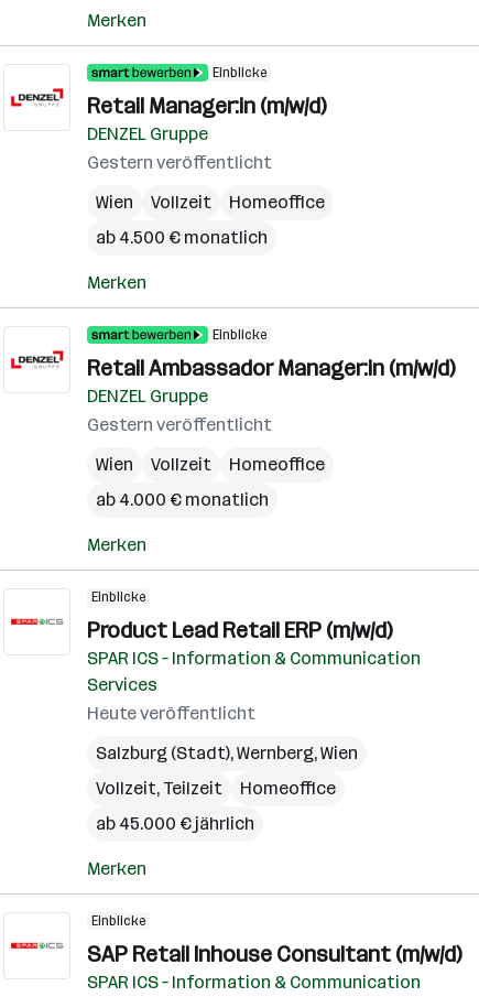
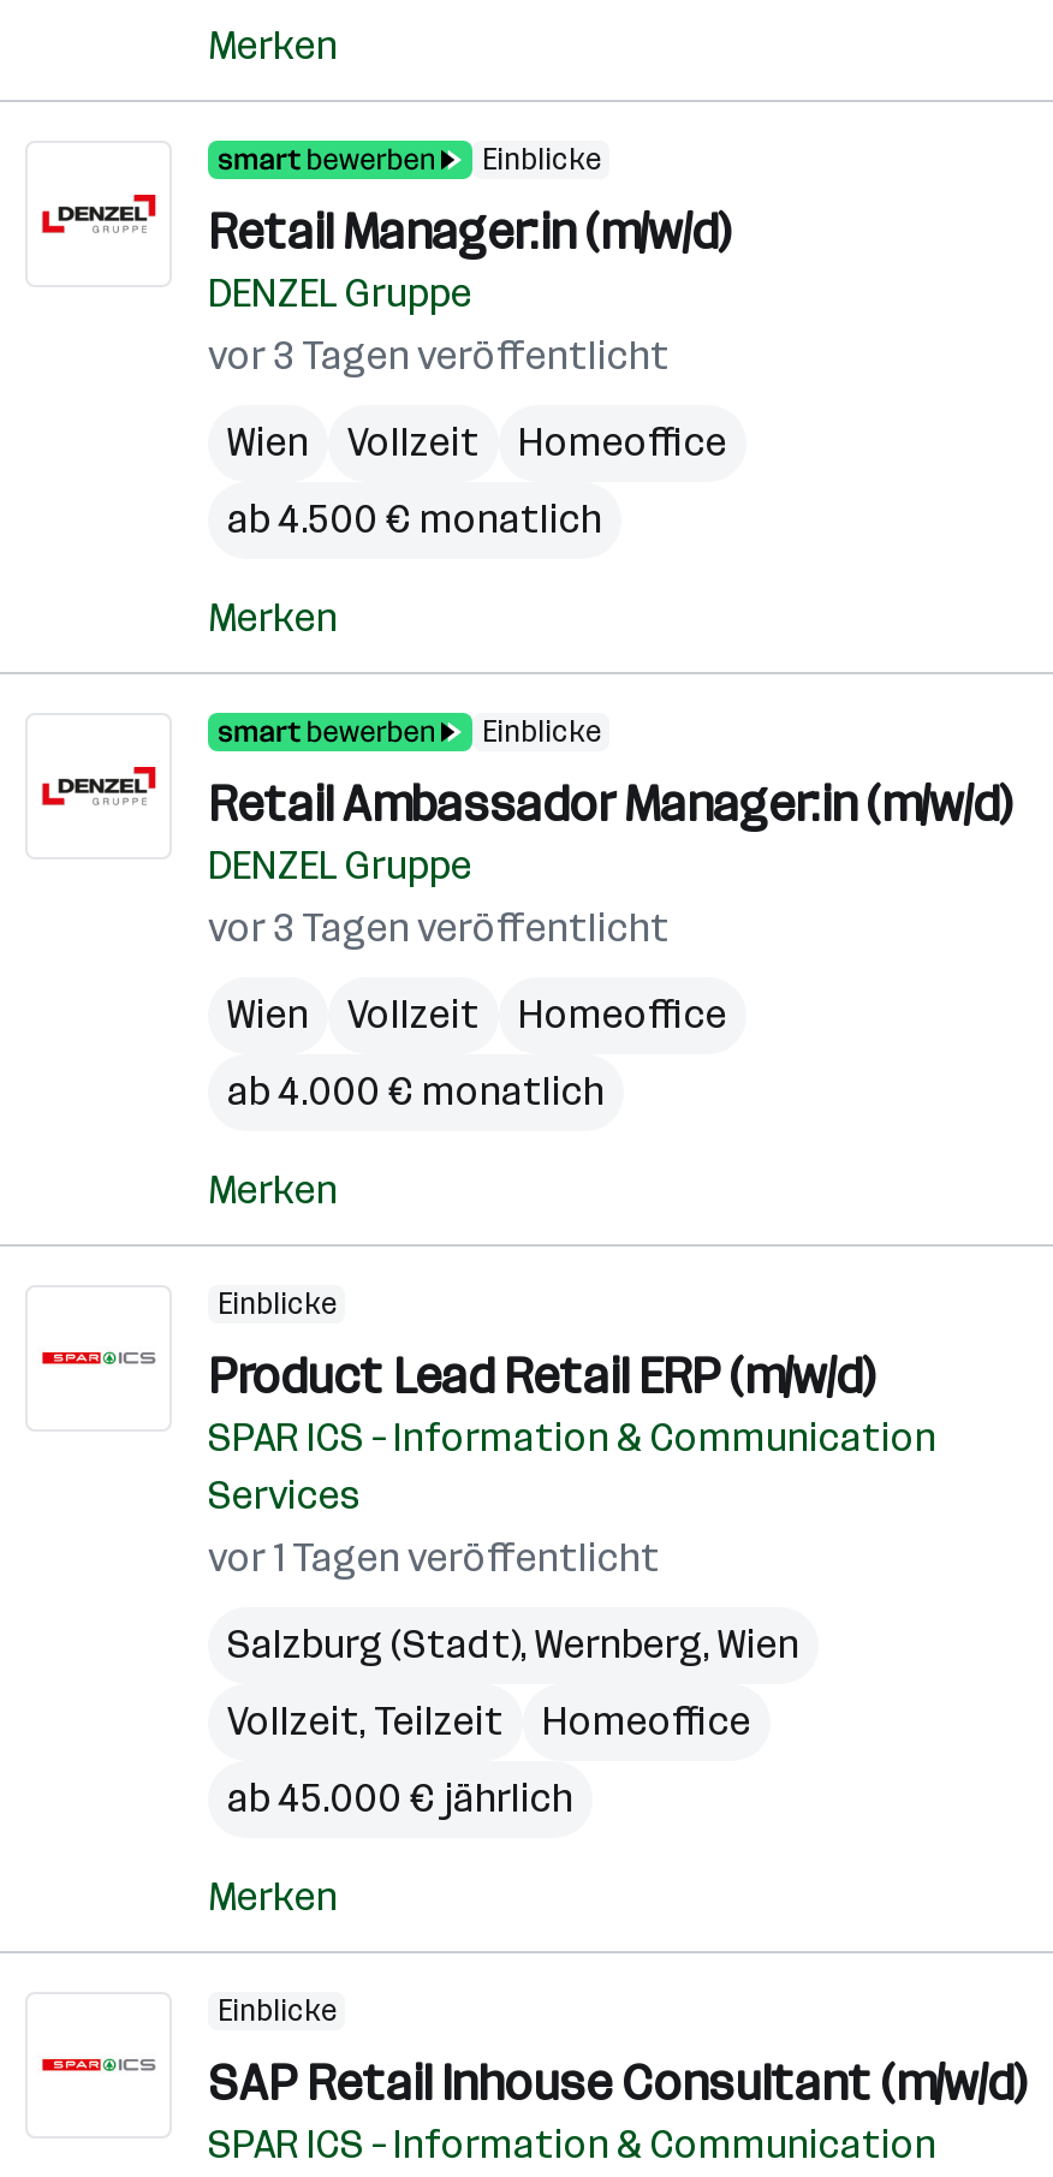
- Gestern veröffentlicht
+ vor 3 Tagen veröffentlicht

- Gestern veröffentlicht
+ vor 3 Tagen veröffentlicht

- Heute veröffentlicht
+ vor 1 Tagen veröffentlicht
